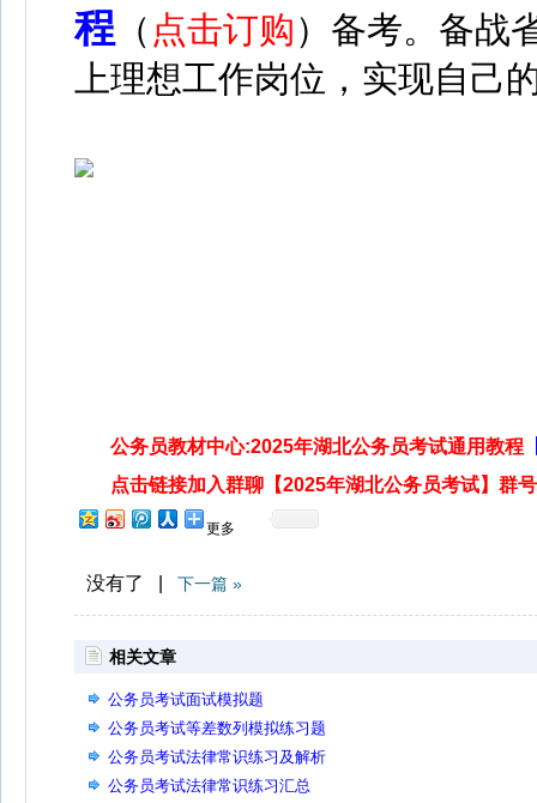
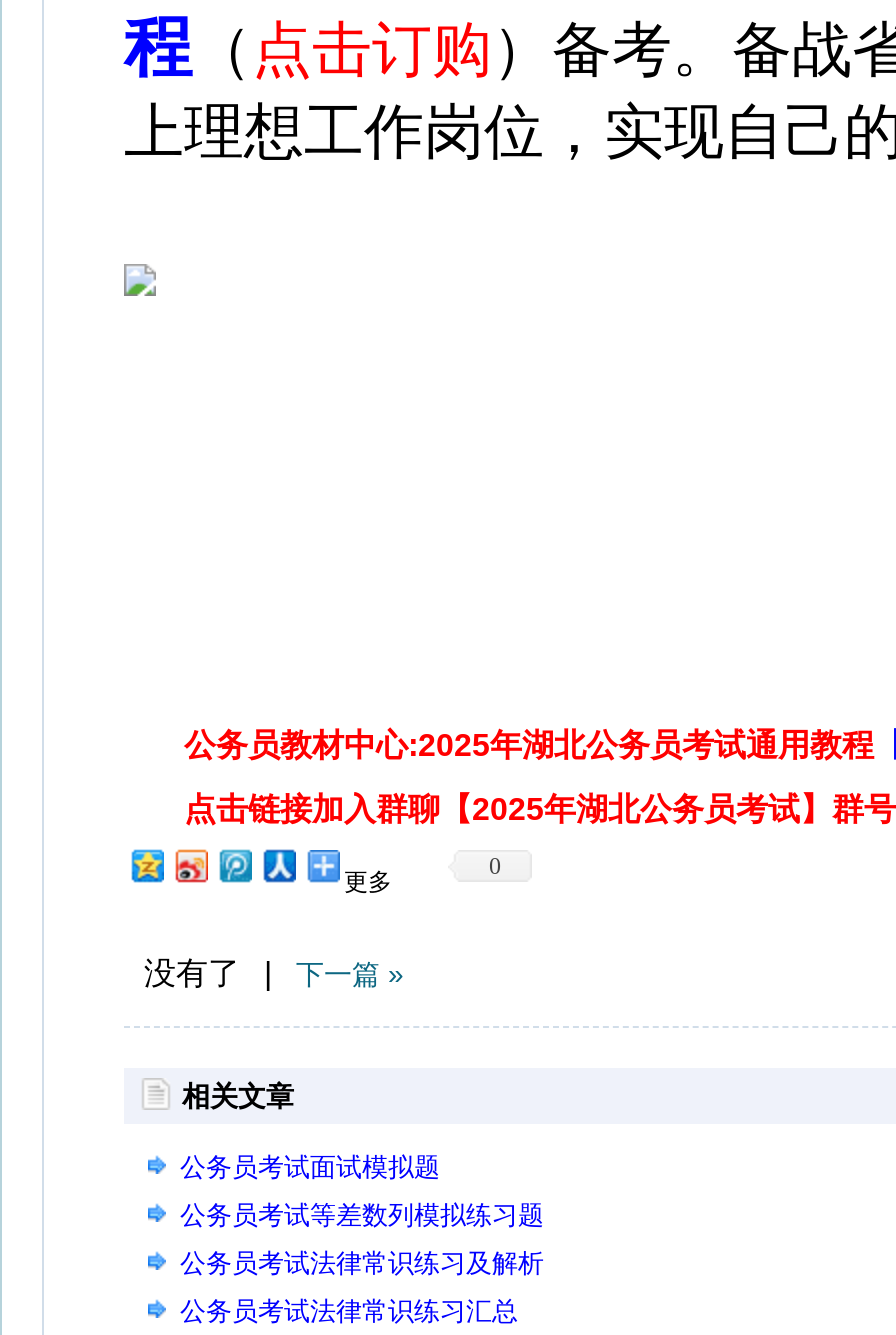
+ 0
